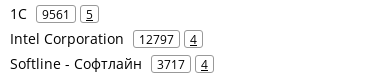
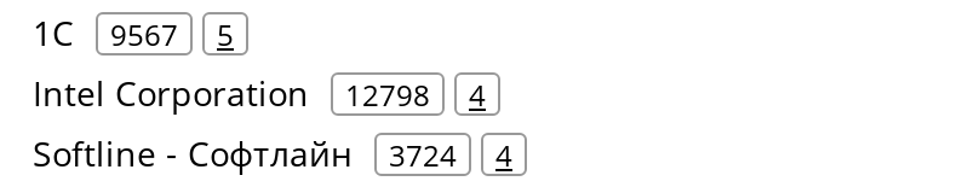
- 1С 9561 5
+ 1С 9567 5

- Intel Corporation 12797 4
+ Intel Corporation 12798 4

- Softline - Софтлайн 3717 4
+ Softline - Софтлайн 3724 4
